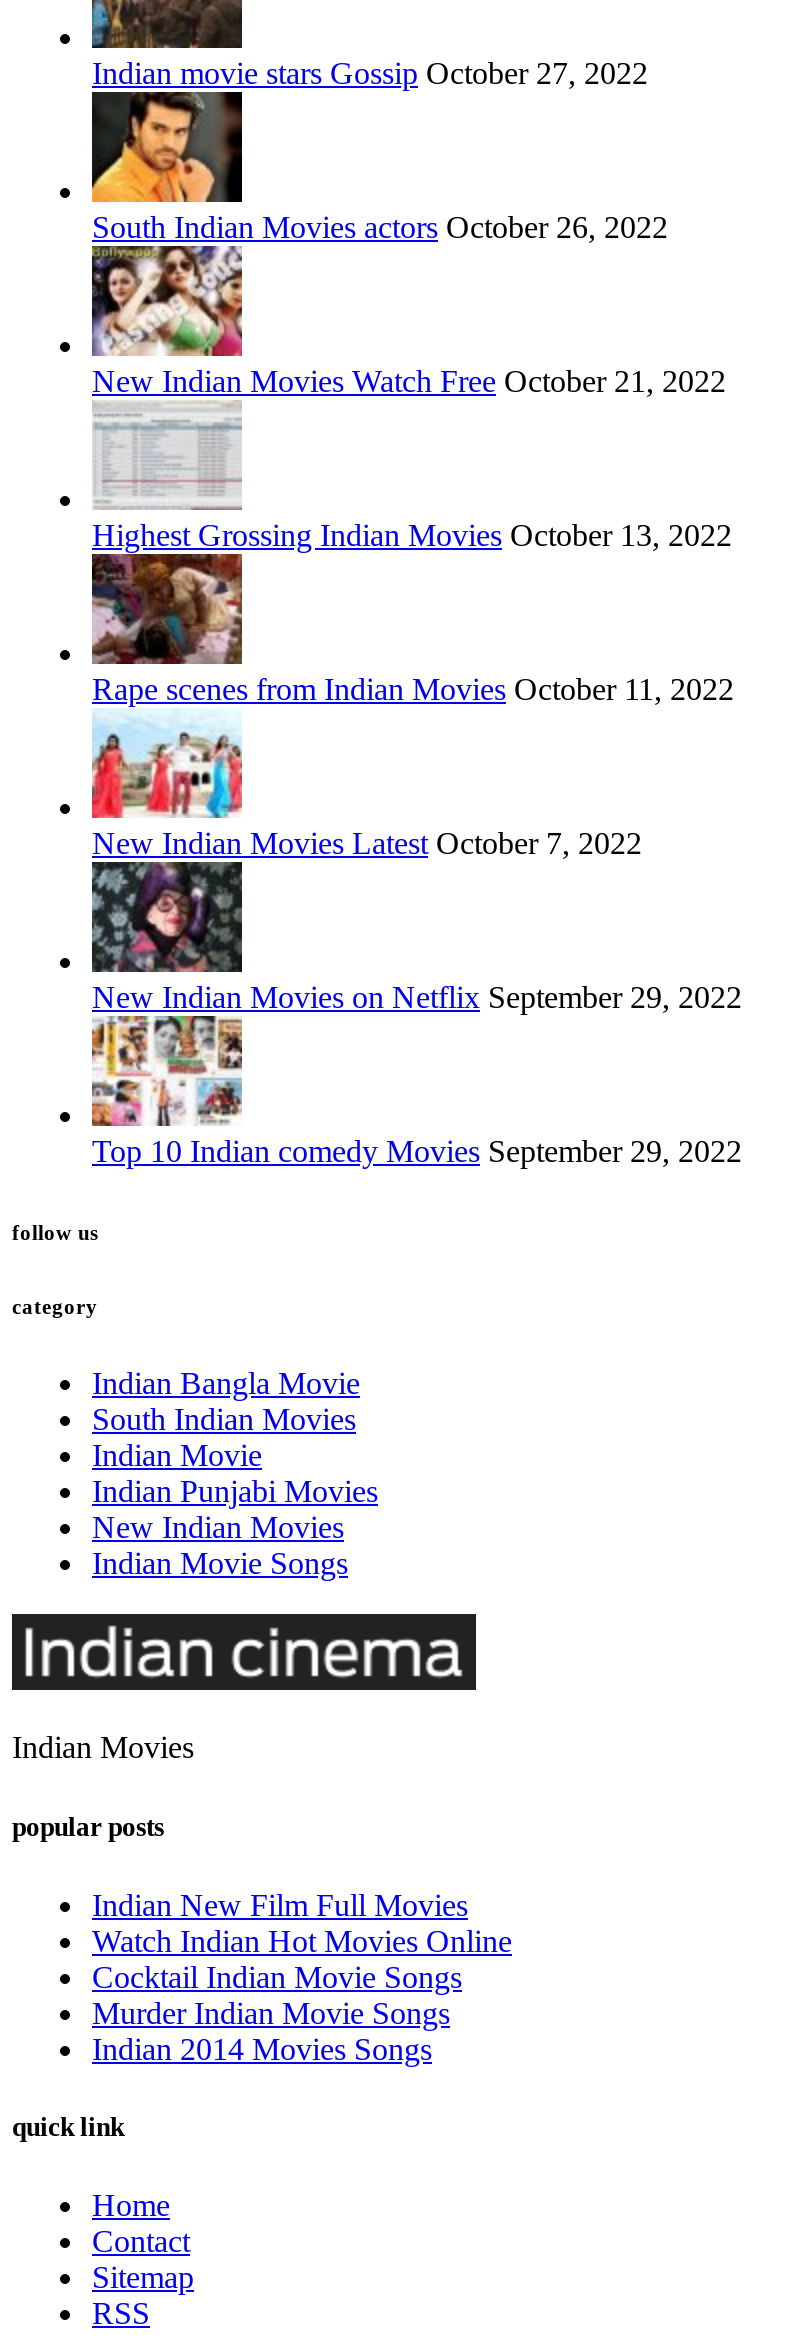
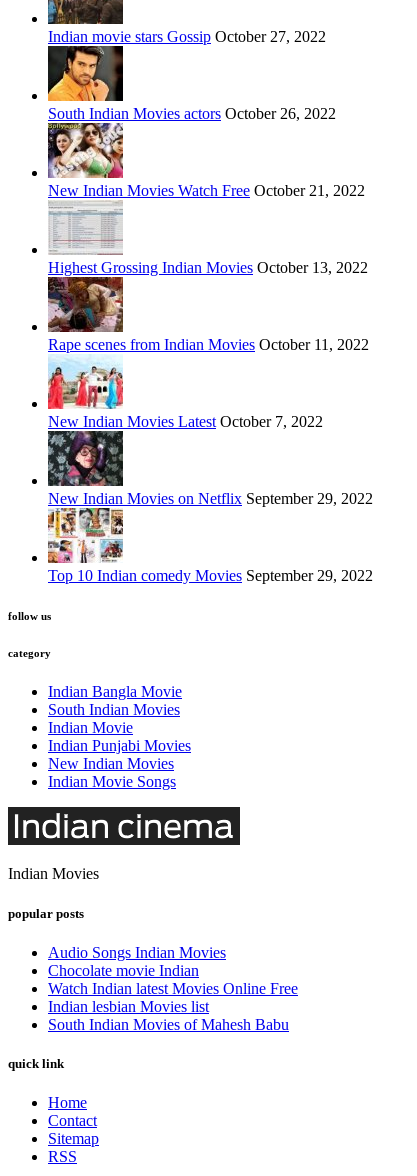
- Indian New Film Full Movies
- Watch Indian Hot Movies Online
- Cocktail Indian Movie Songs
- Murder Indian Movie Songs
- Indian 2014 Movies Songs
+ Audio Songs Indian Movies
+ Chocolate movie Indian
+ Watch Indian latest Movies Online Free
+ Indian lesbian Movies list
+ South Indian Movies of Mahesh Babu
